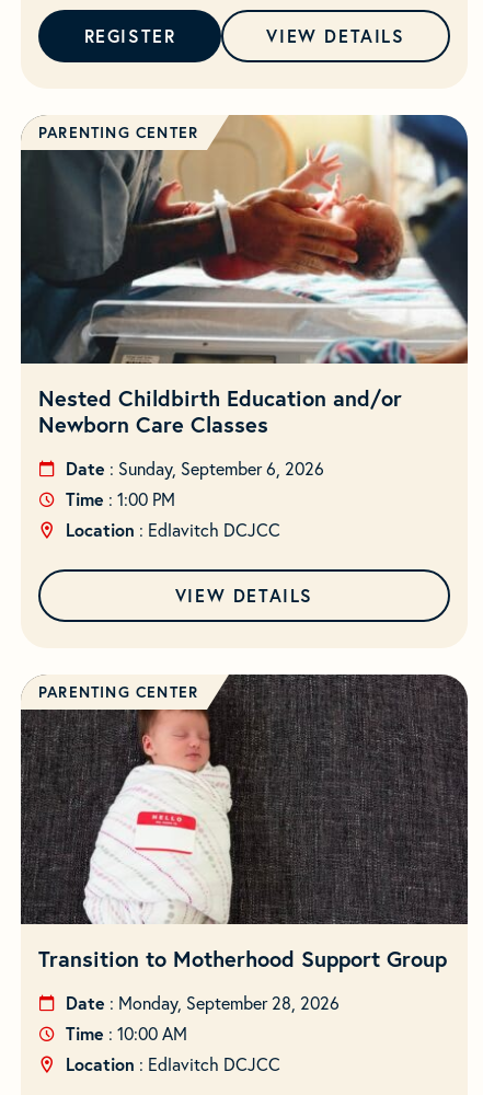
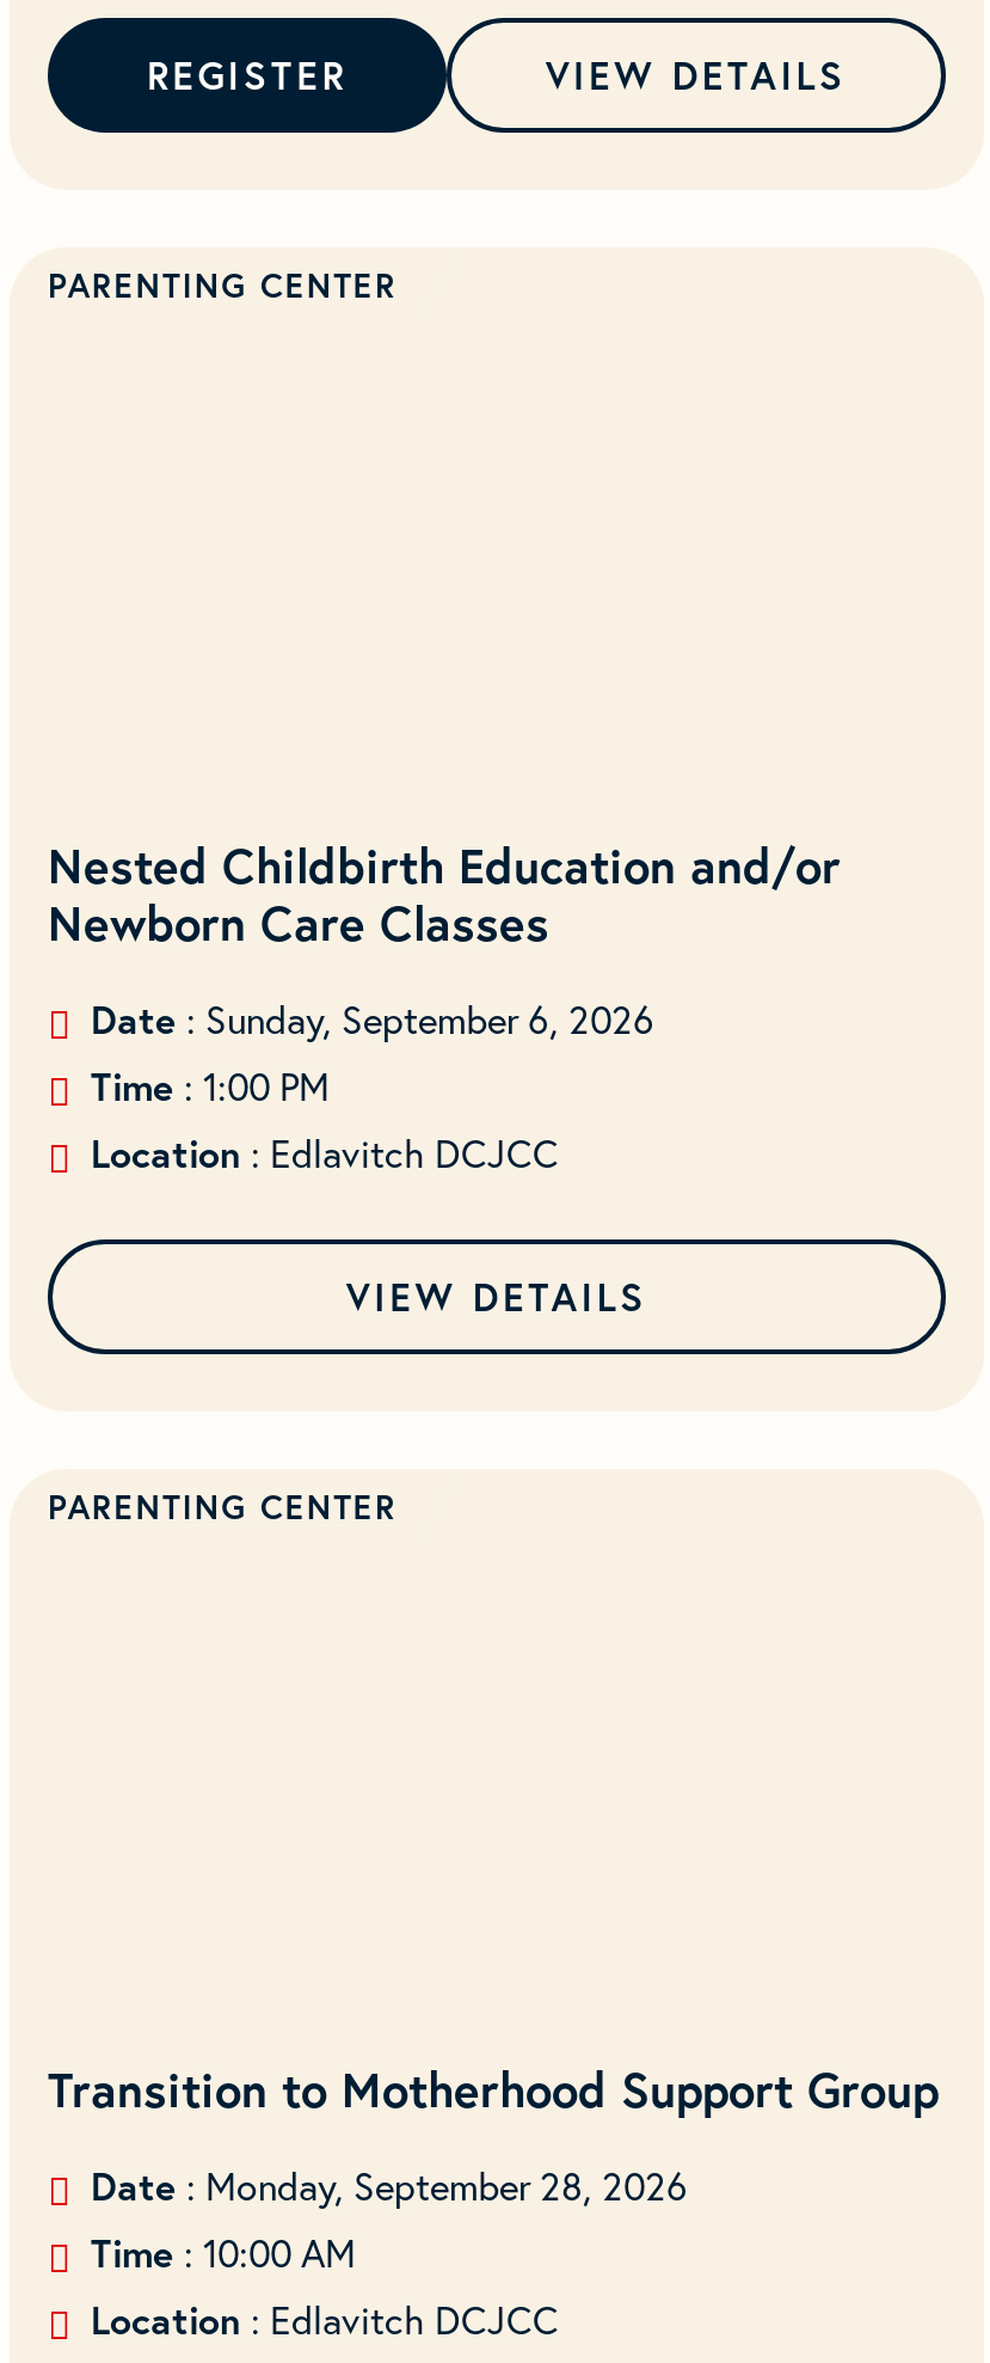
- [image]

- [image]
